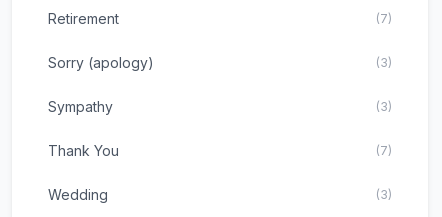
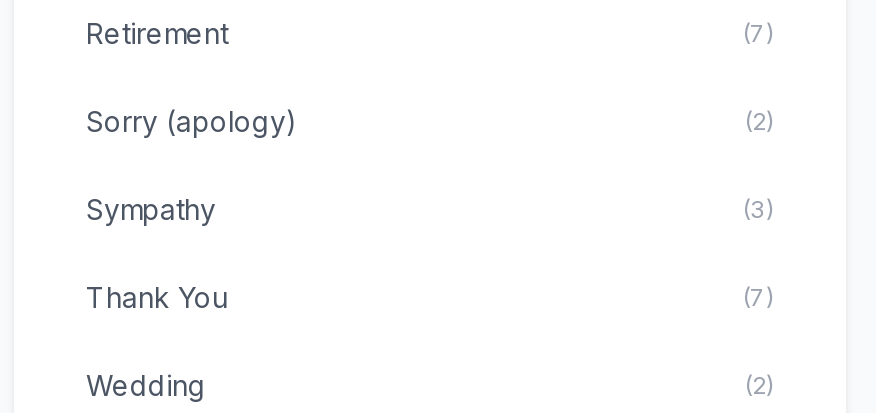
- (3)
+ (2)

- (3)
+ (2)
